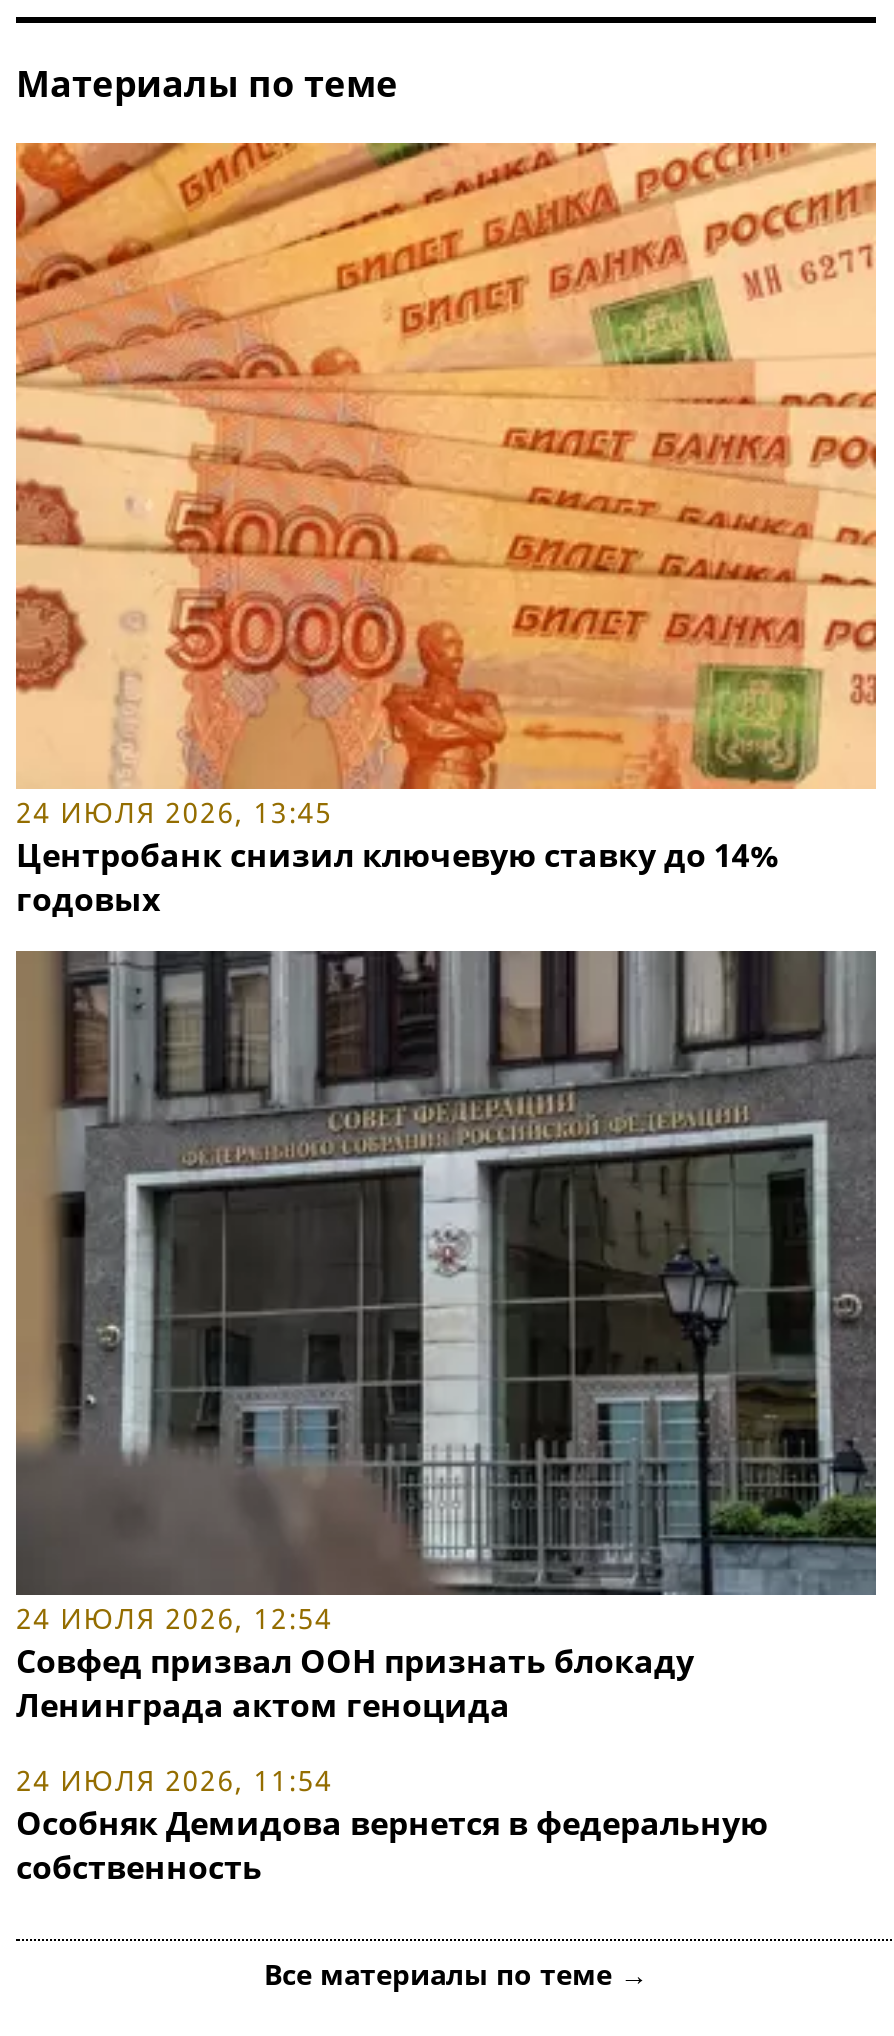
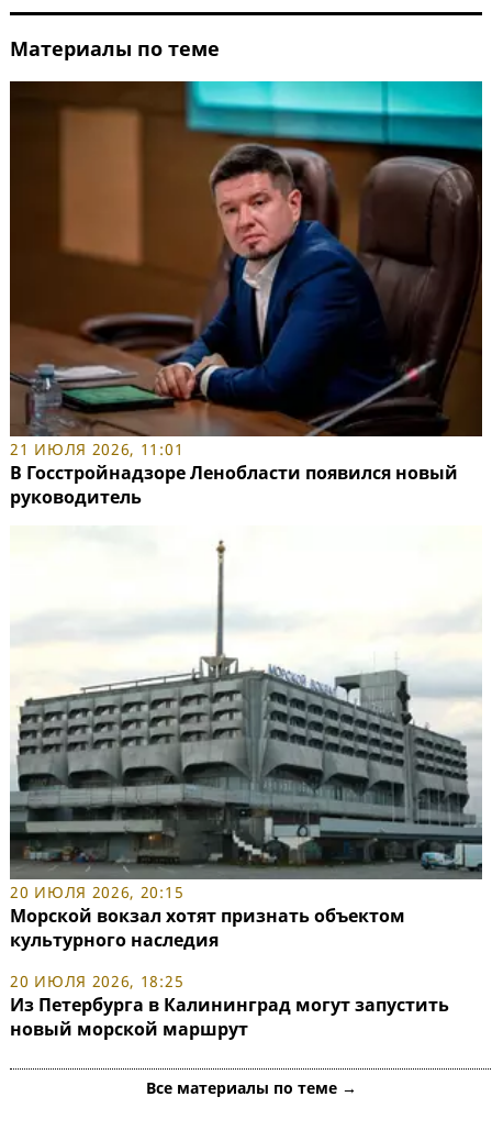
- [image]
- 24 ИЮЛЯ 2026, 13:45
- Центробанк снизил ключевую ставку до 14%
- годовых
+ [image]
+ 21 ИЮЛЯ 2026, 11:01
+ В Госстройнадзоре Ленобласти появился новый
+ руководитель

- [image]
- 24 ИЮЛЯ 2026, 12:54
- Совфед призвал ООН признать блокаду
- Ленинграда актом геноцида
+ [image]
+ 20 ИЮЛЯ 2026, 20:15
+ Морской вокзал хотят признать объектом
+ культурного наследия

- 24 ИЮЛЯ 2026, 11:54
- Особняк Демидова вернется в федеральную
- собственность
+ 20 ИЮЛЯ 2026, 18:25
+ Из Петербурга в Калининград могут запустить
+ новый морской маршрут
